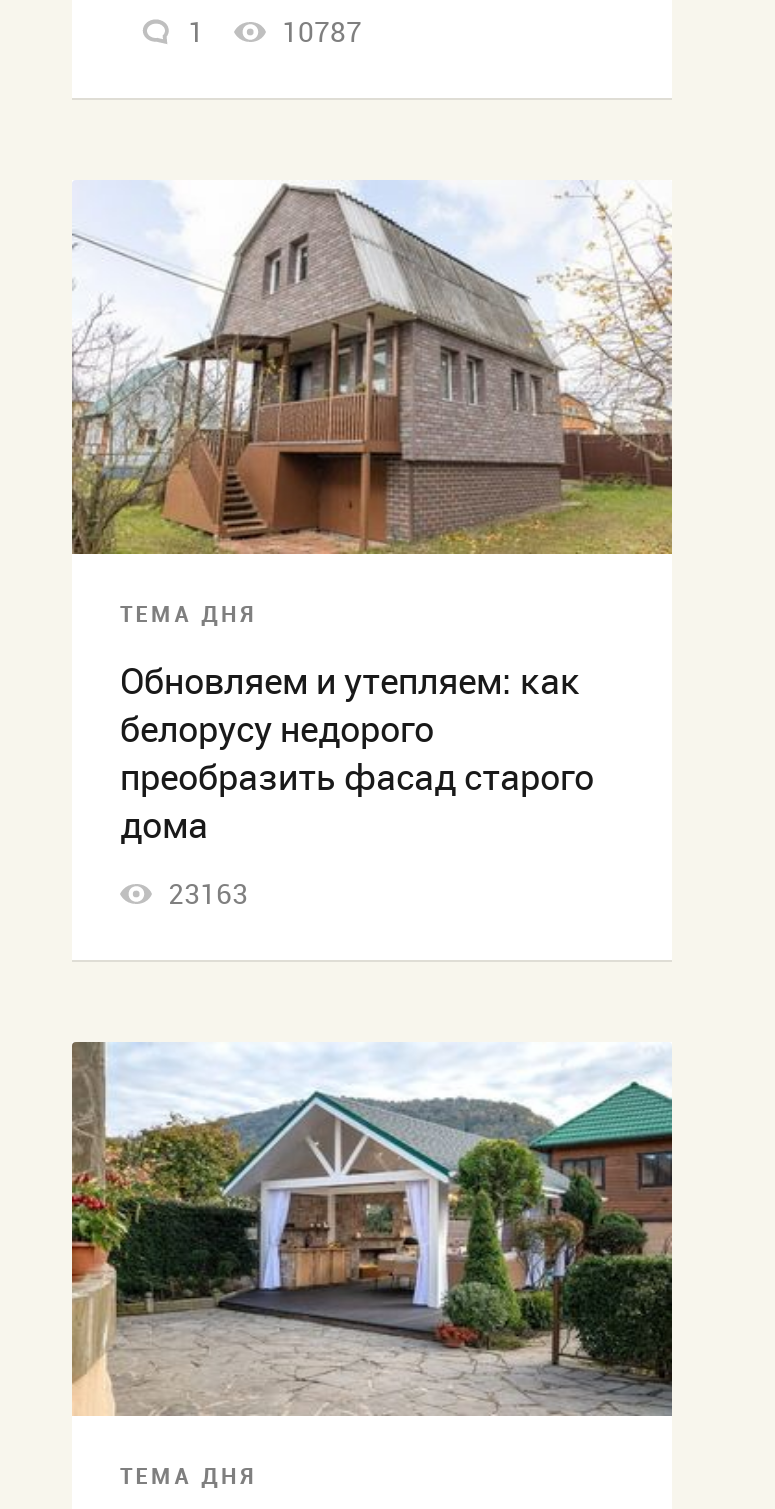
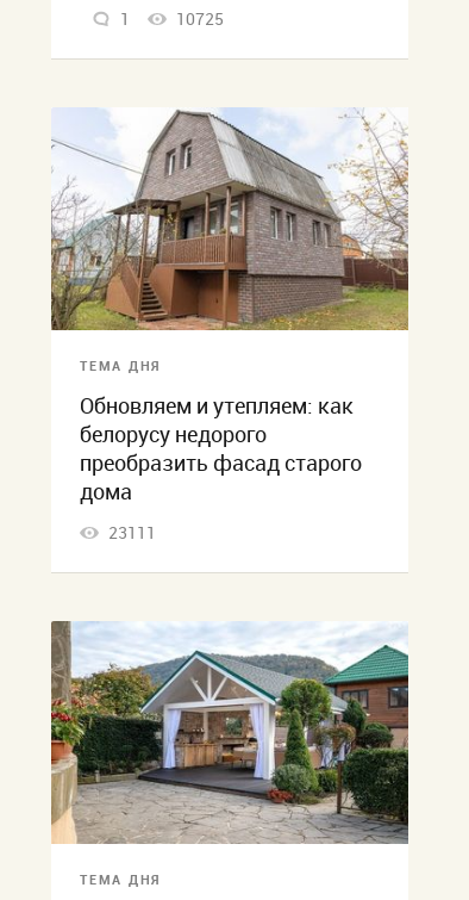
- 10787
+ 10725

- 23163
+ 23111
